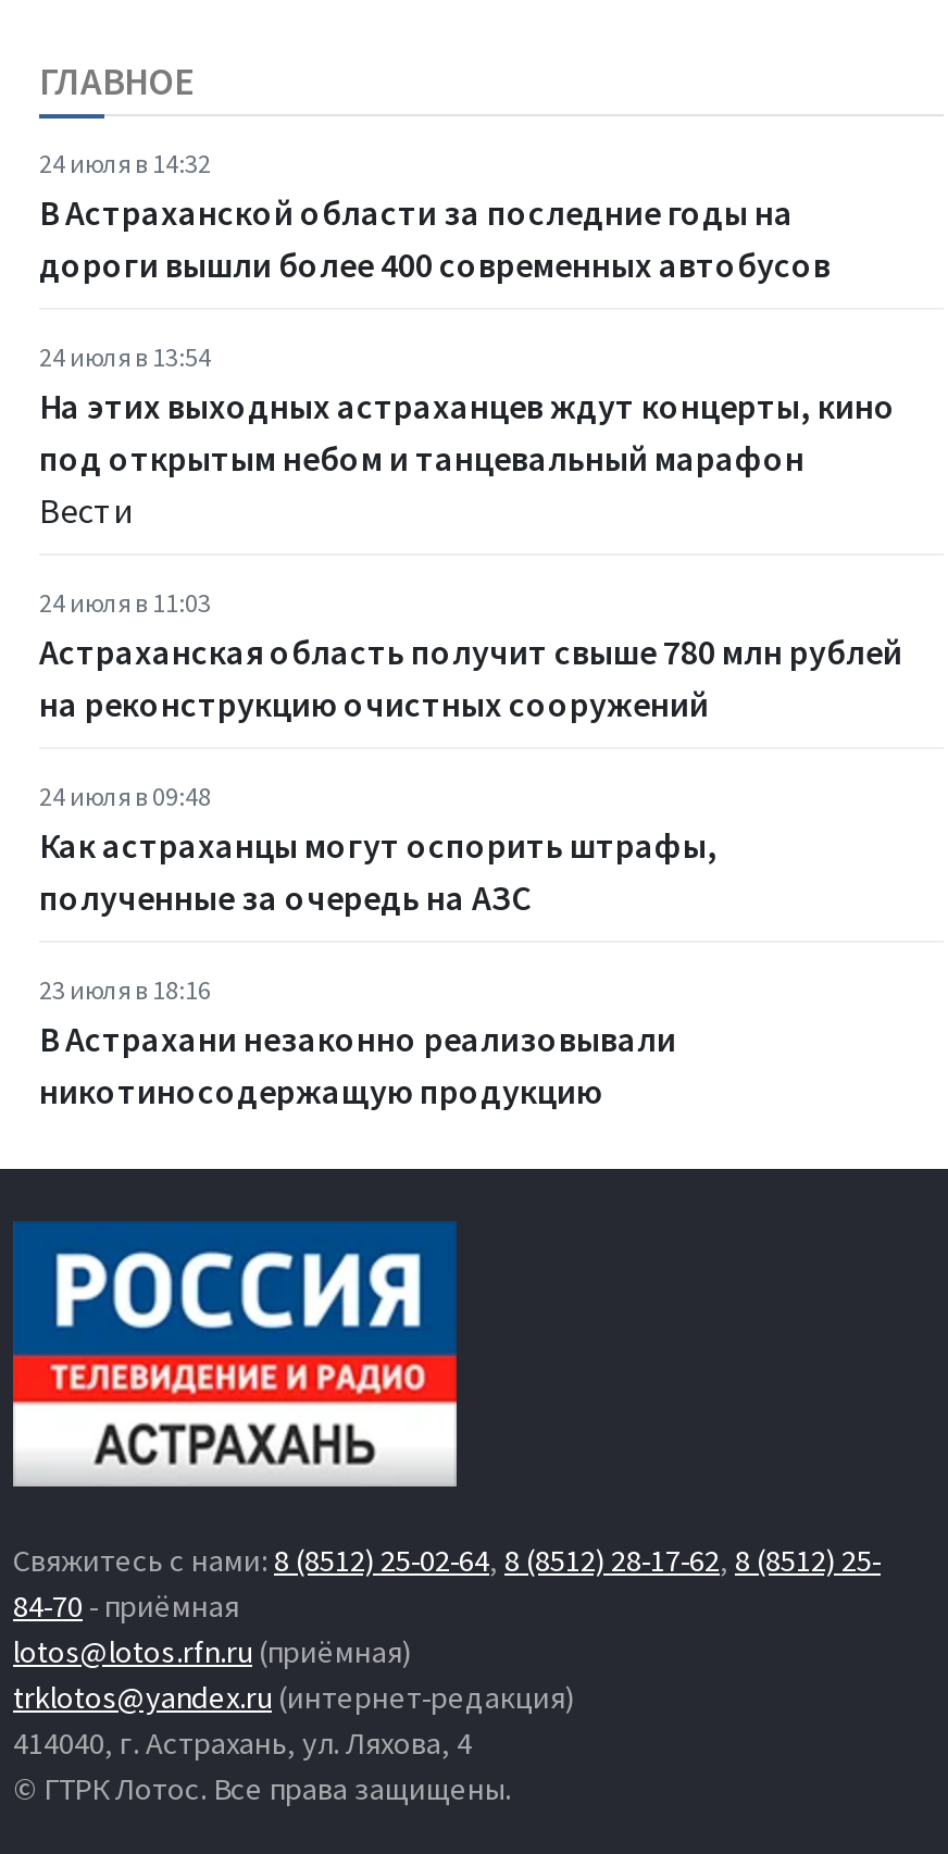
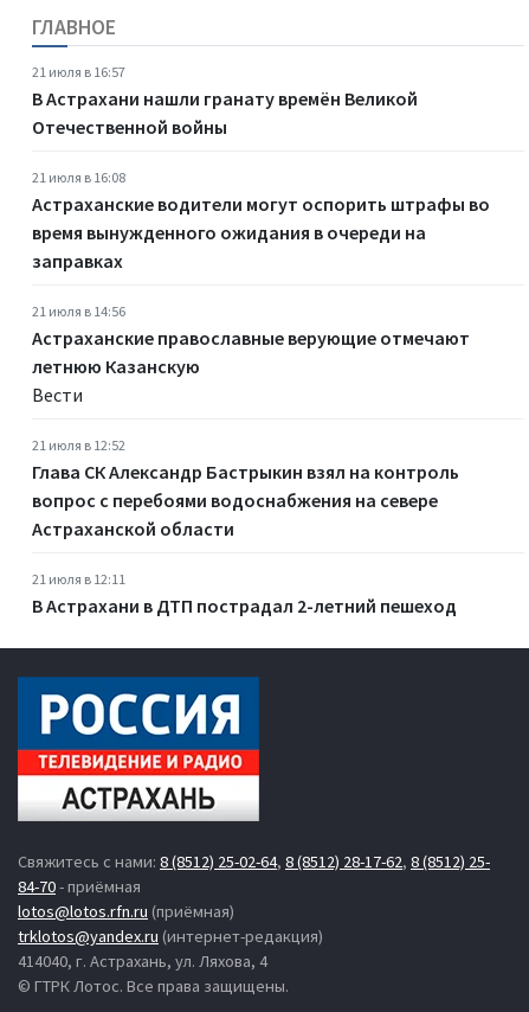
- 24 июля в 14:32
- В Астраханской области за последние годы на
- дороги вышли более 400 современных автобусов
- 24 июля в 13:54
- На этих выходных астраханцев ждут концерты, кино
- под открытым небом и танцевальный марафон
+ 21 июля в 16:57
+ В Астрахани нашли гранату времён Великой
+ Отечественной войны
+ 21 июля в 16:08
+ Астраханские водители могут оспорить штрафы во
+ время вынужденного ожидания в очереди на
+ заправках
+ 21 июля в 14:56
+ Астраханские православные верующие отмечают
+ летнюю Казанскую

moved down: Вести

- 24 июля в 11:03
- Астраханская область получит свыше 780 млн рублей
- на реконструкцию очистных сооружений
- 24 июля в 09:48
- Как астраханцы могут оспорить штрафы,
- полученные за очередь на АЗС
- 23 июля в 18:16
- В Астрахани незаконно реализовывали
- никотиносодержащую продукцию
+ 21 июля в 12:52
+ Глава СК Александр Бастрыкин взял на контроль
+ вопрос с перебоями водоснабжения на севере
+ Астраханской области
+ 21 июля в 12:11
+ В Астрахани в ДТП пострадал 2-летний пешеход
